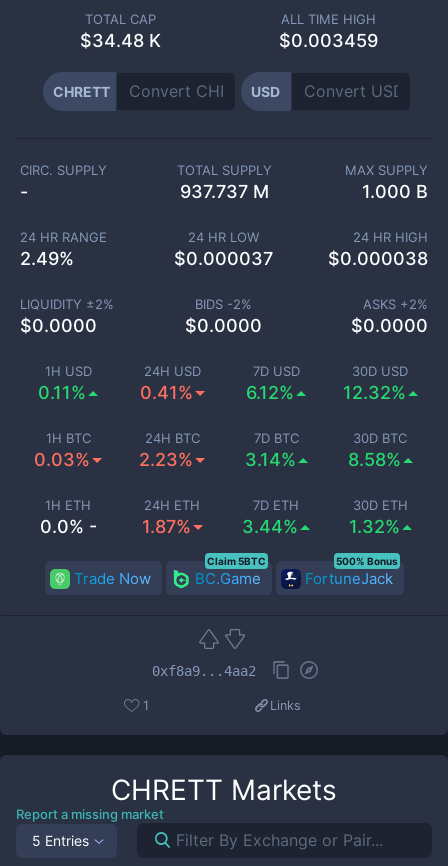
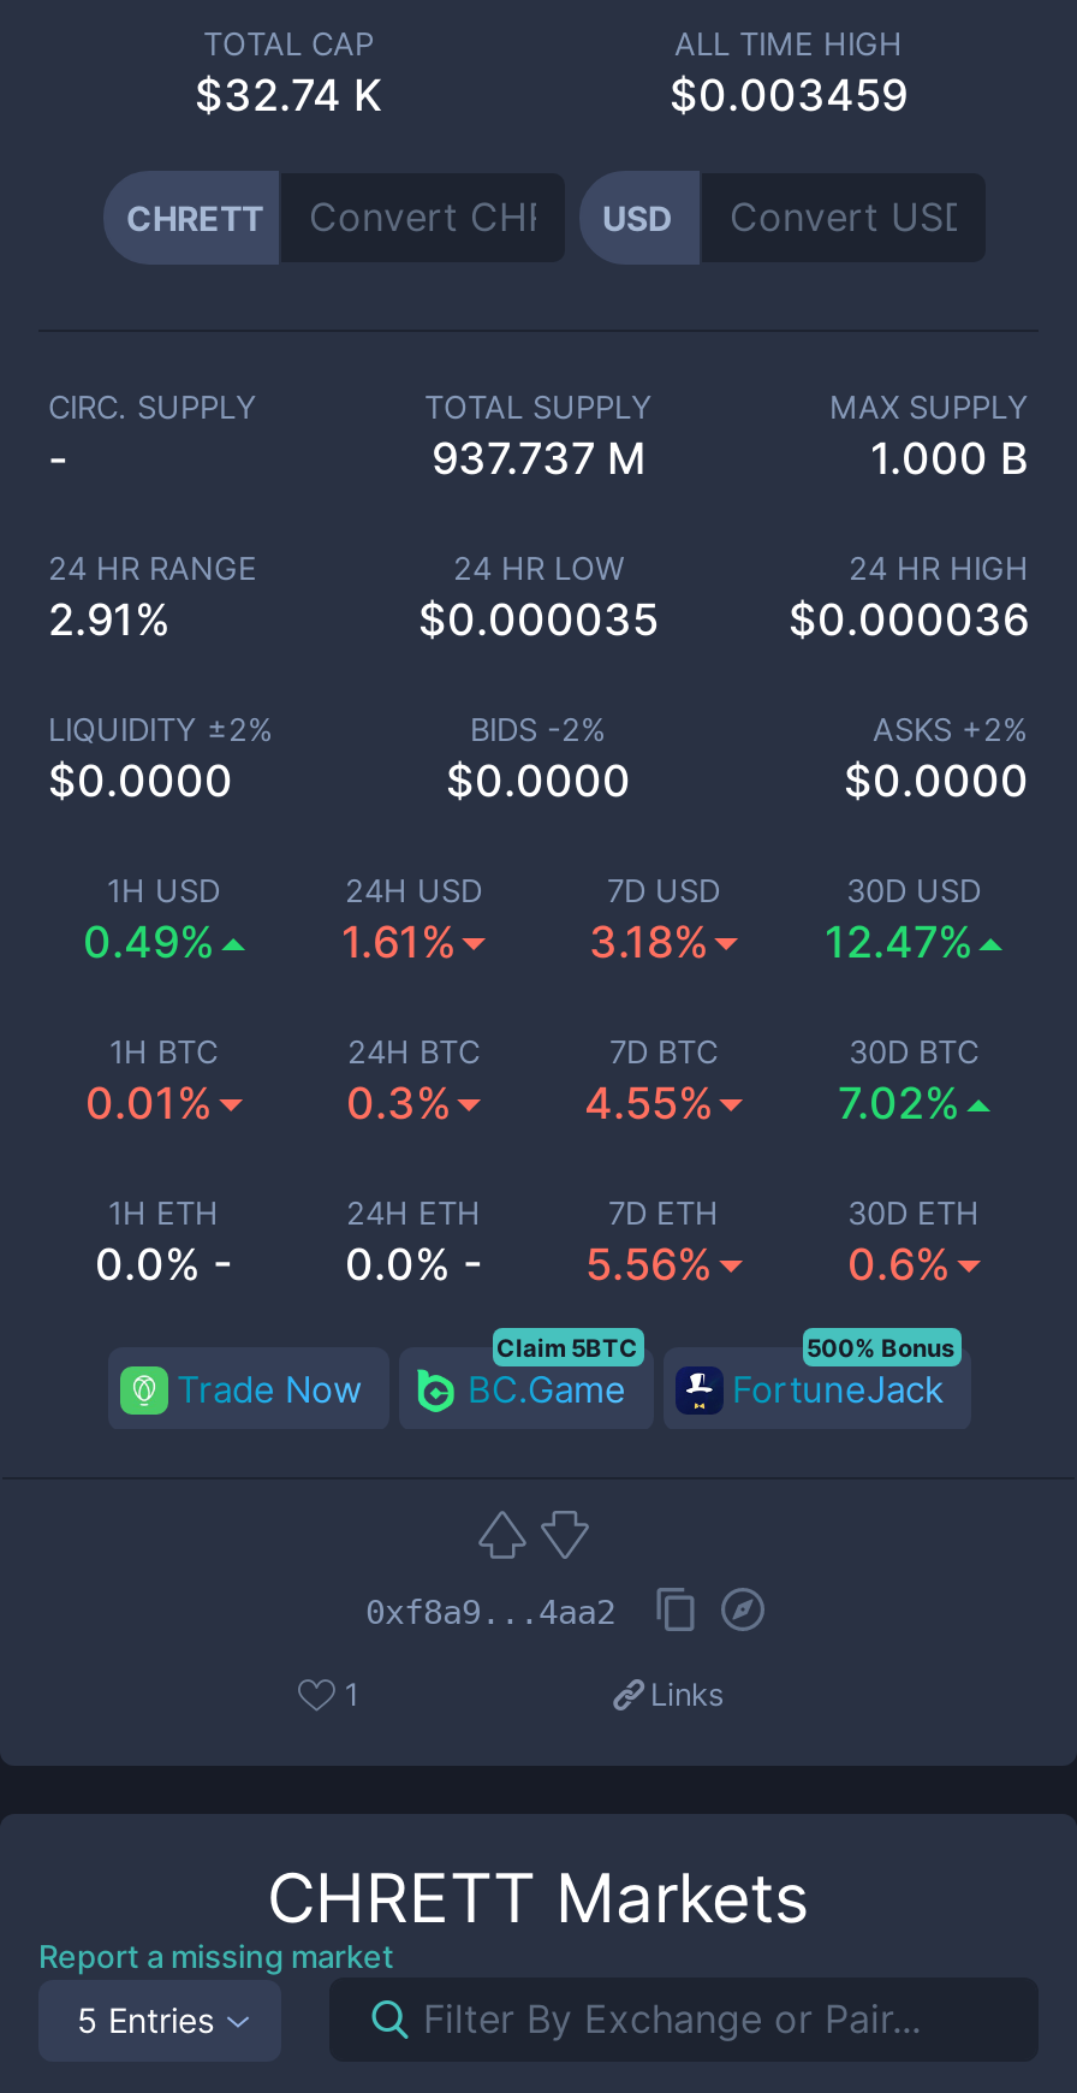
- $34.48 K
+ $32.74 K

- 2.49%
+ 2.91%

- $0.000037
+ $0.000035

- $0.000038
+ $0.000036

- 0.11%
+ 0.49%

- 0.41%
+ 1.61%

- 6.12%
+ 3.18%

- 12.32%
+ 12.47%

- 0.03%
+ 0.01%

- 2.23%
+ 0.3%

- 3.14%
+ 4.55%

- 8.58%
+ 7.02%

- 1.87%
+ 0.0% -

- 3.44%
+ 5.56%

- 1.32%
+ 0.6%
